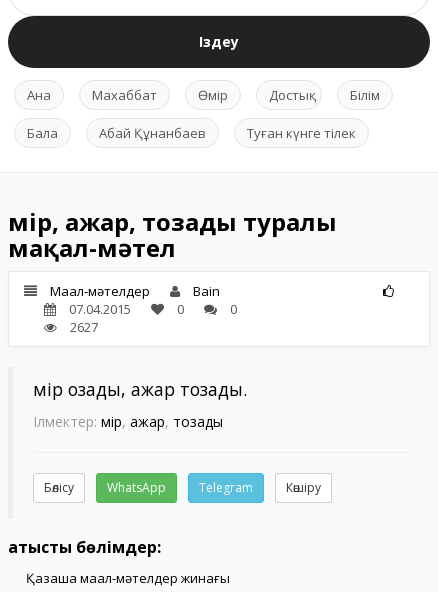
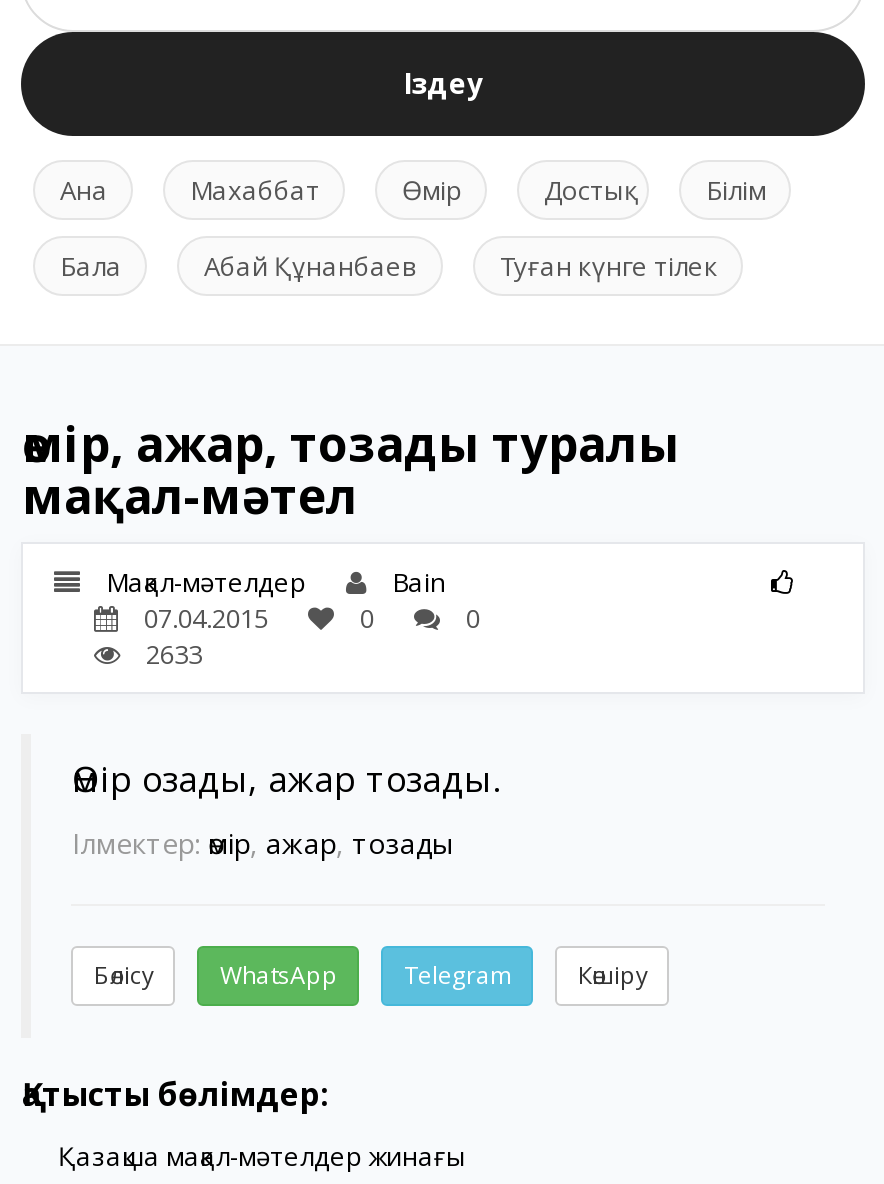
- 2627
+ 2633
